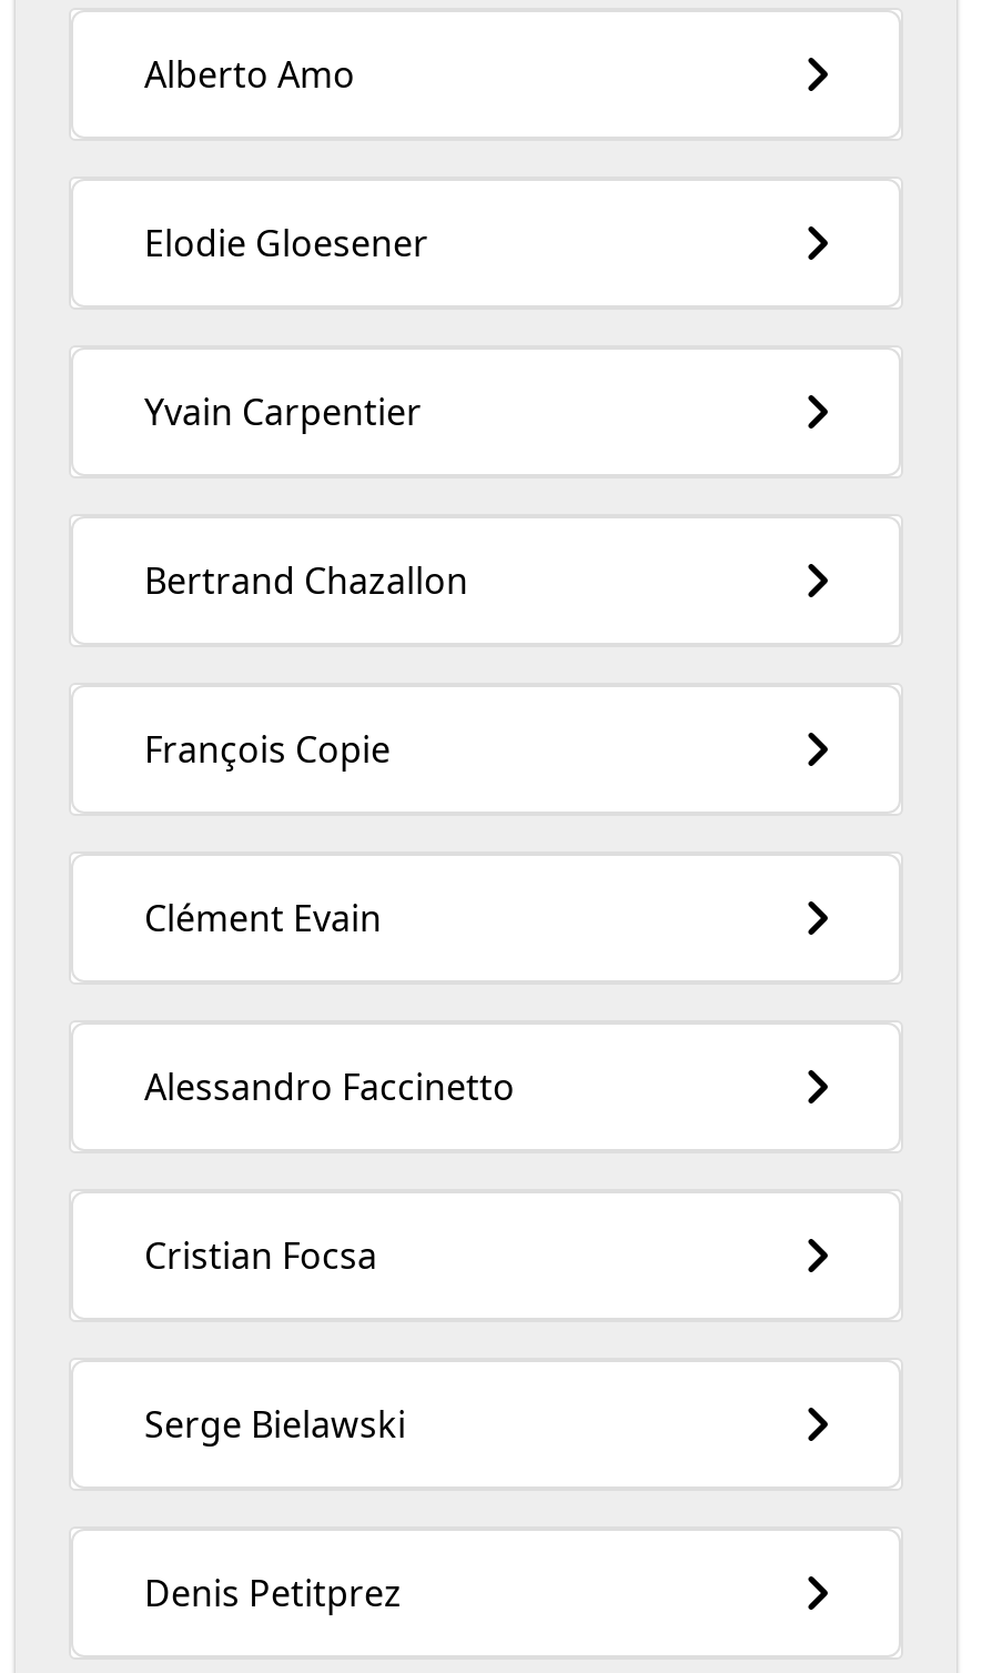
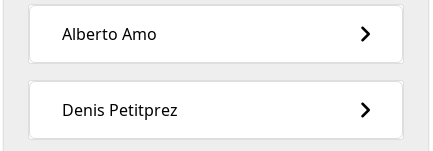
- Elodie Gloesener
- Yvain Carpentier
- Bertrand Chazallon
- François Copie
- Clément Evain
- Alessandro Faccinetto
- Cristian Focsa
- Serge Bielawski
